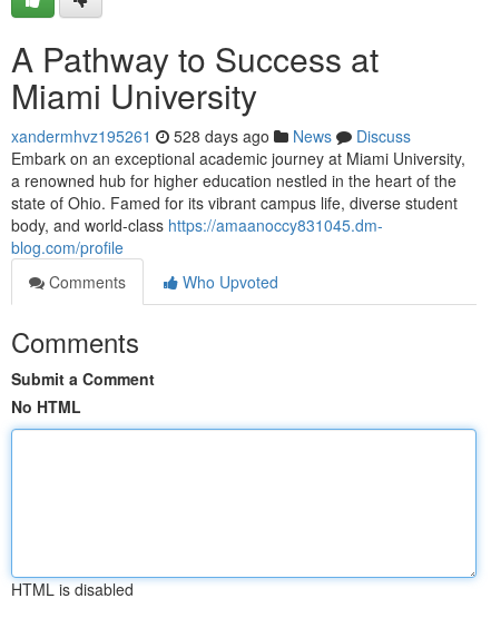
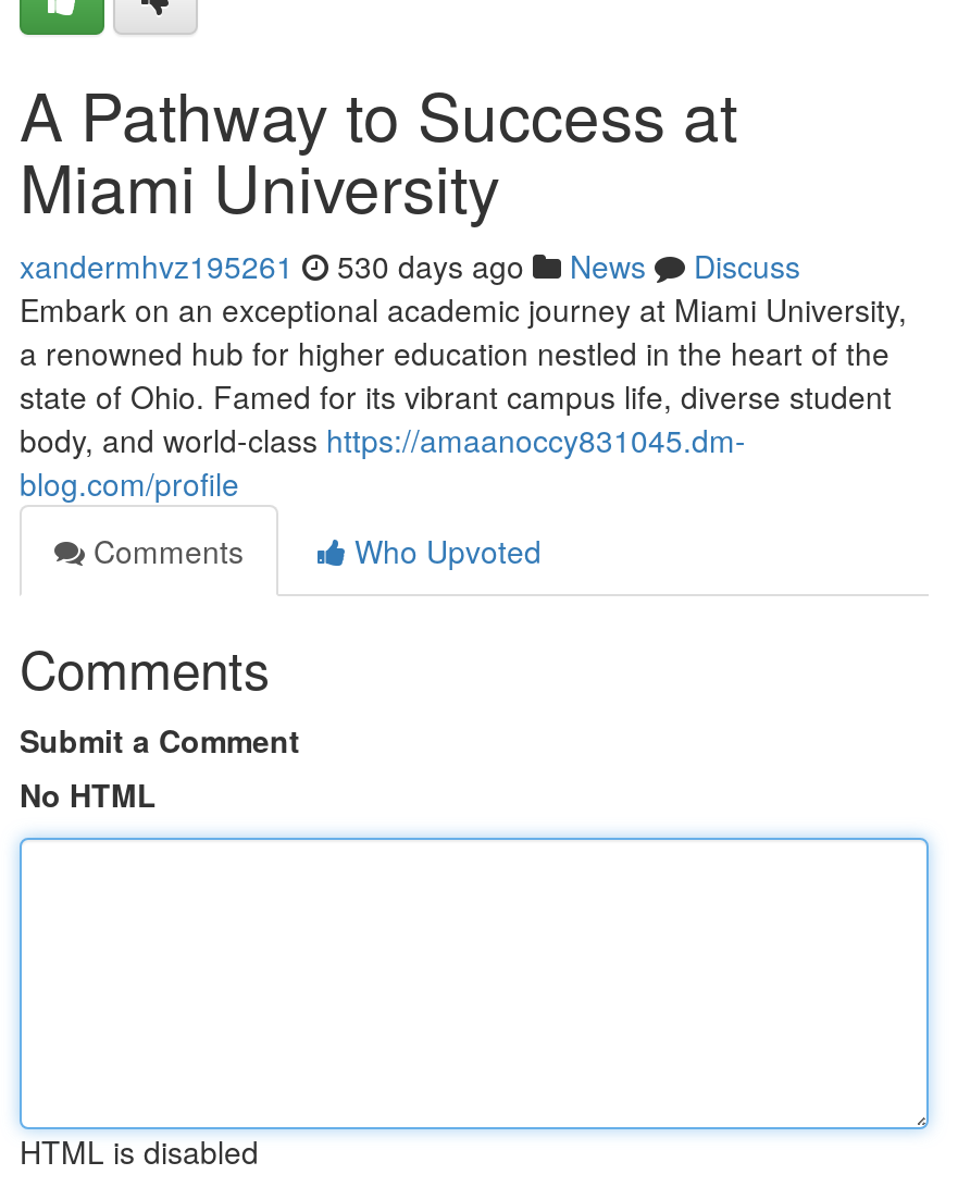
- xandermhvz195261 528 days ago News Discuss
+ xandermhvz195261 530 days ago News Discuss
